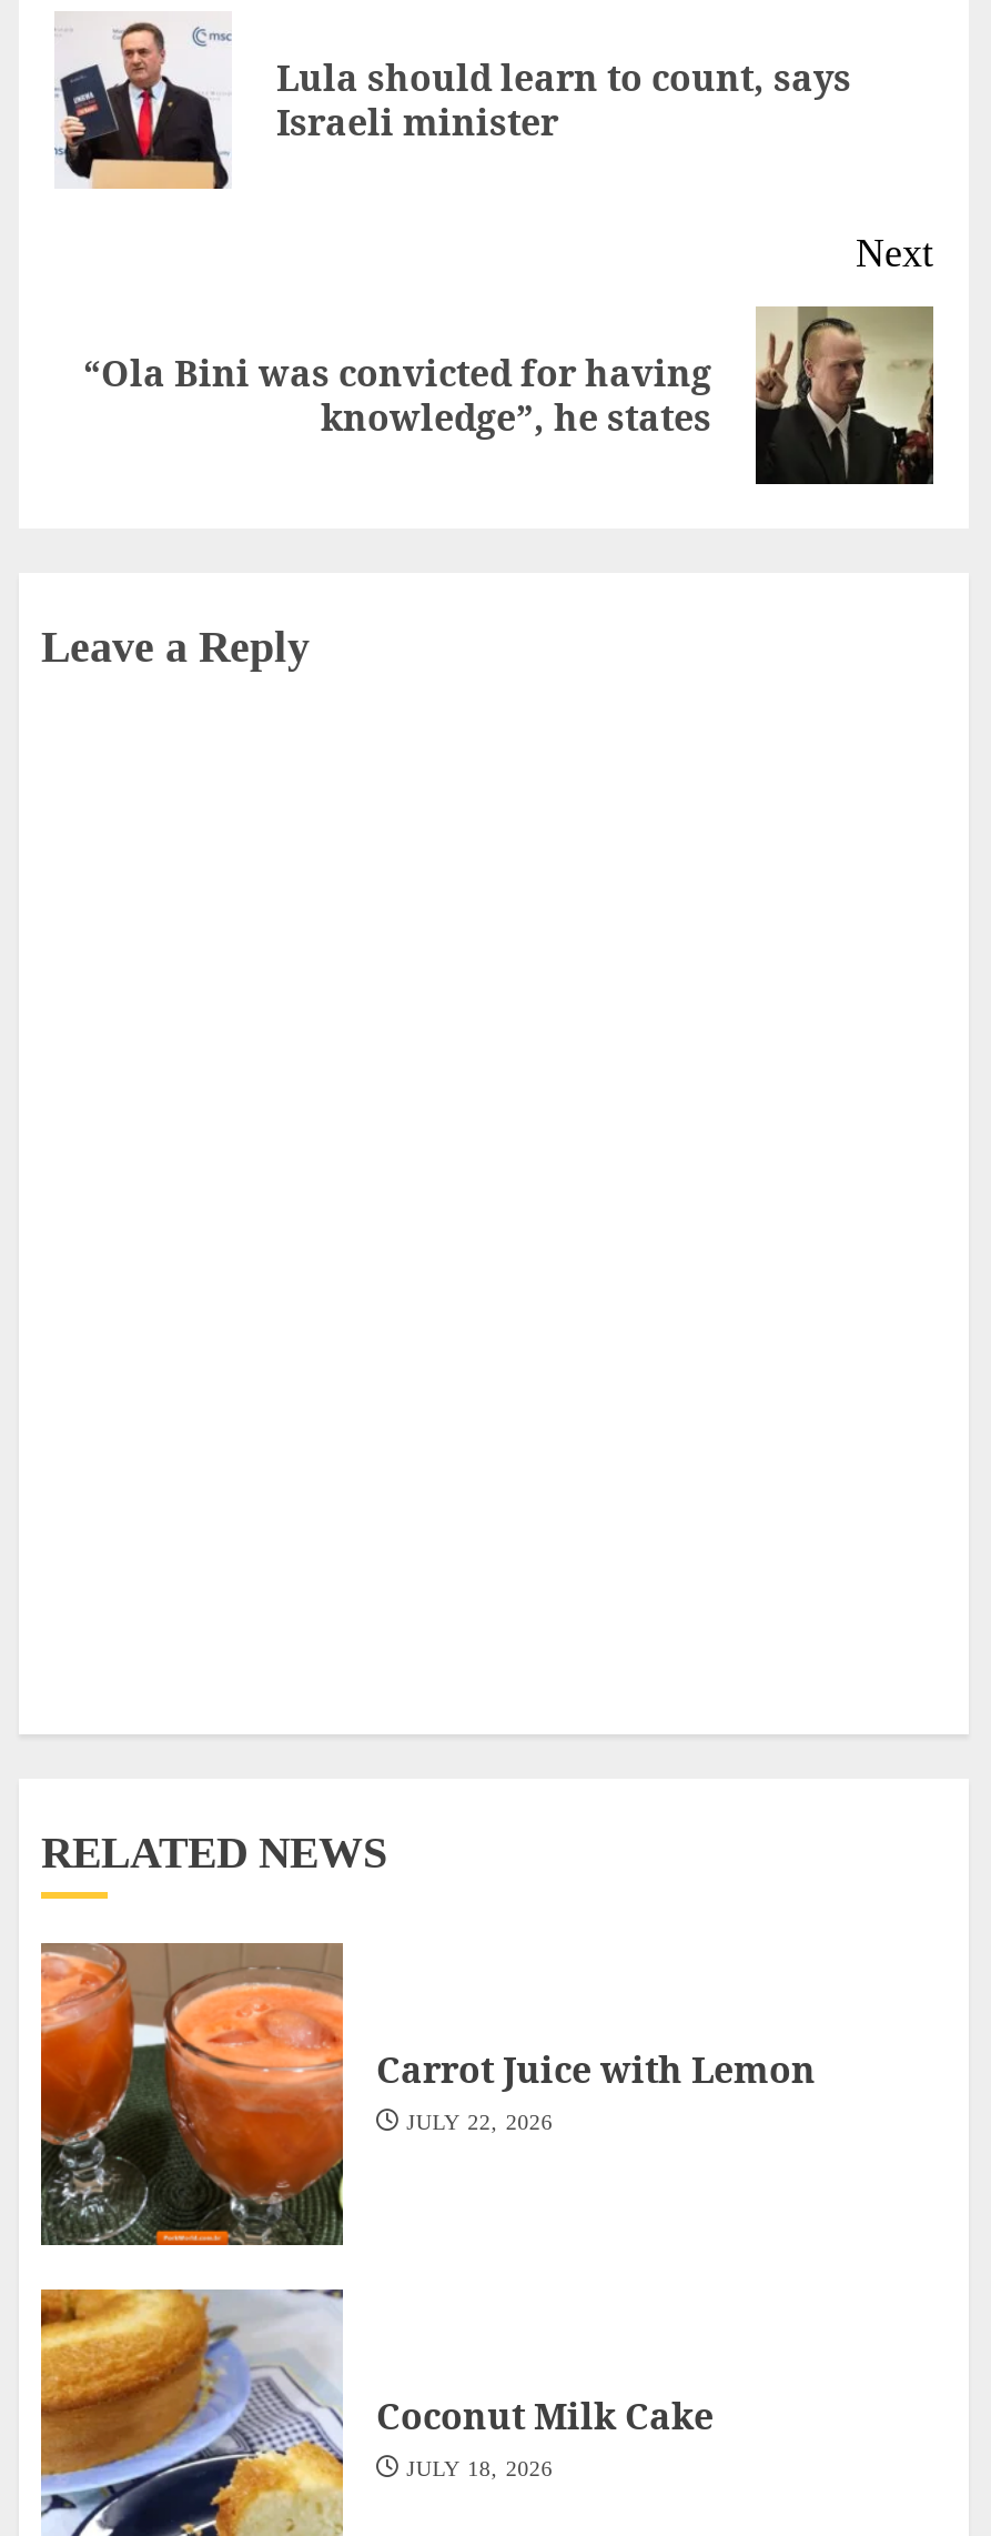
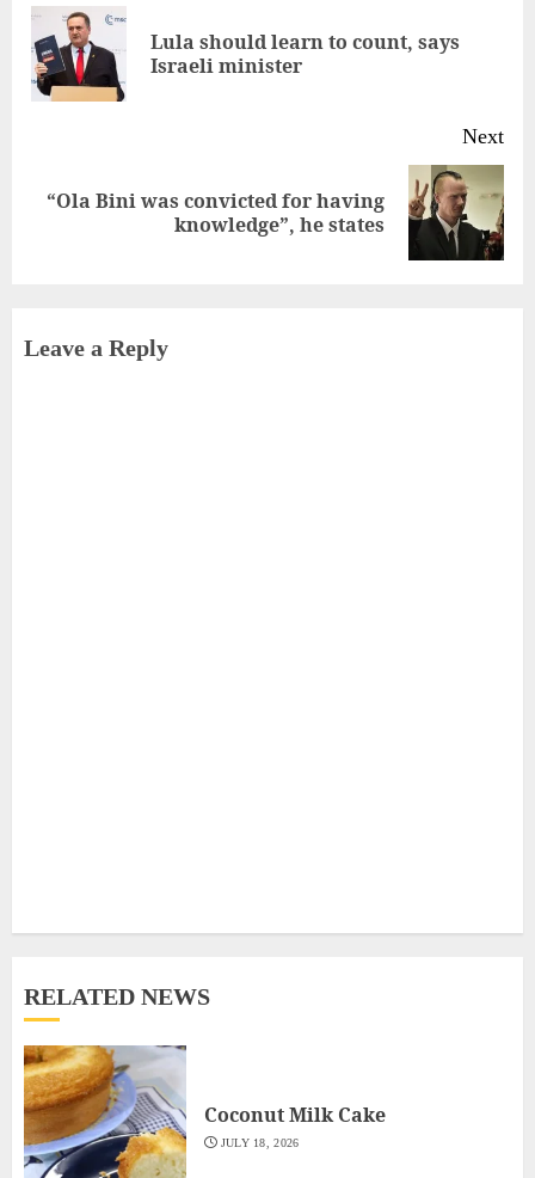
- [image]
- Carrot Juice with Lemon
- JULY 22, 2026
